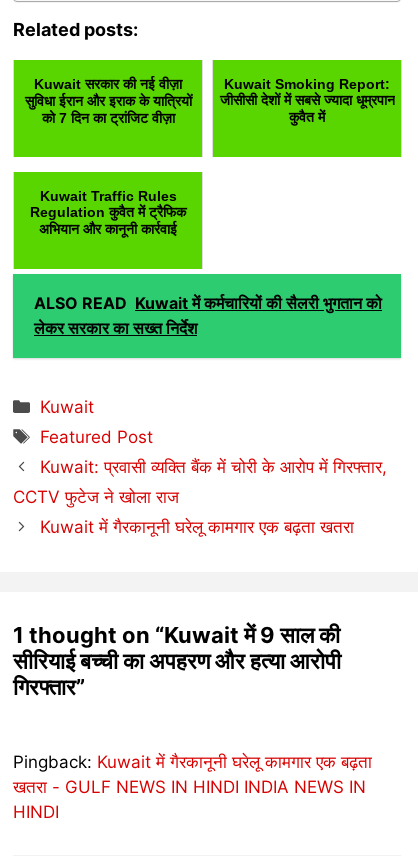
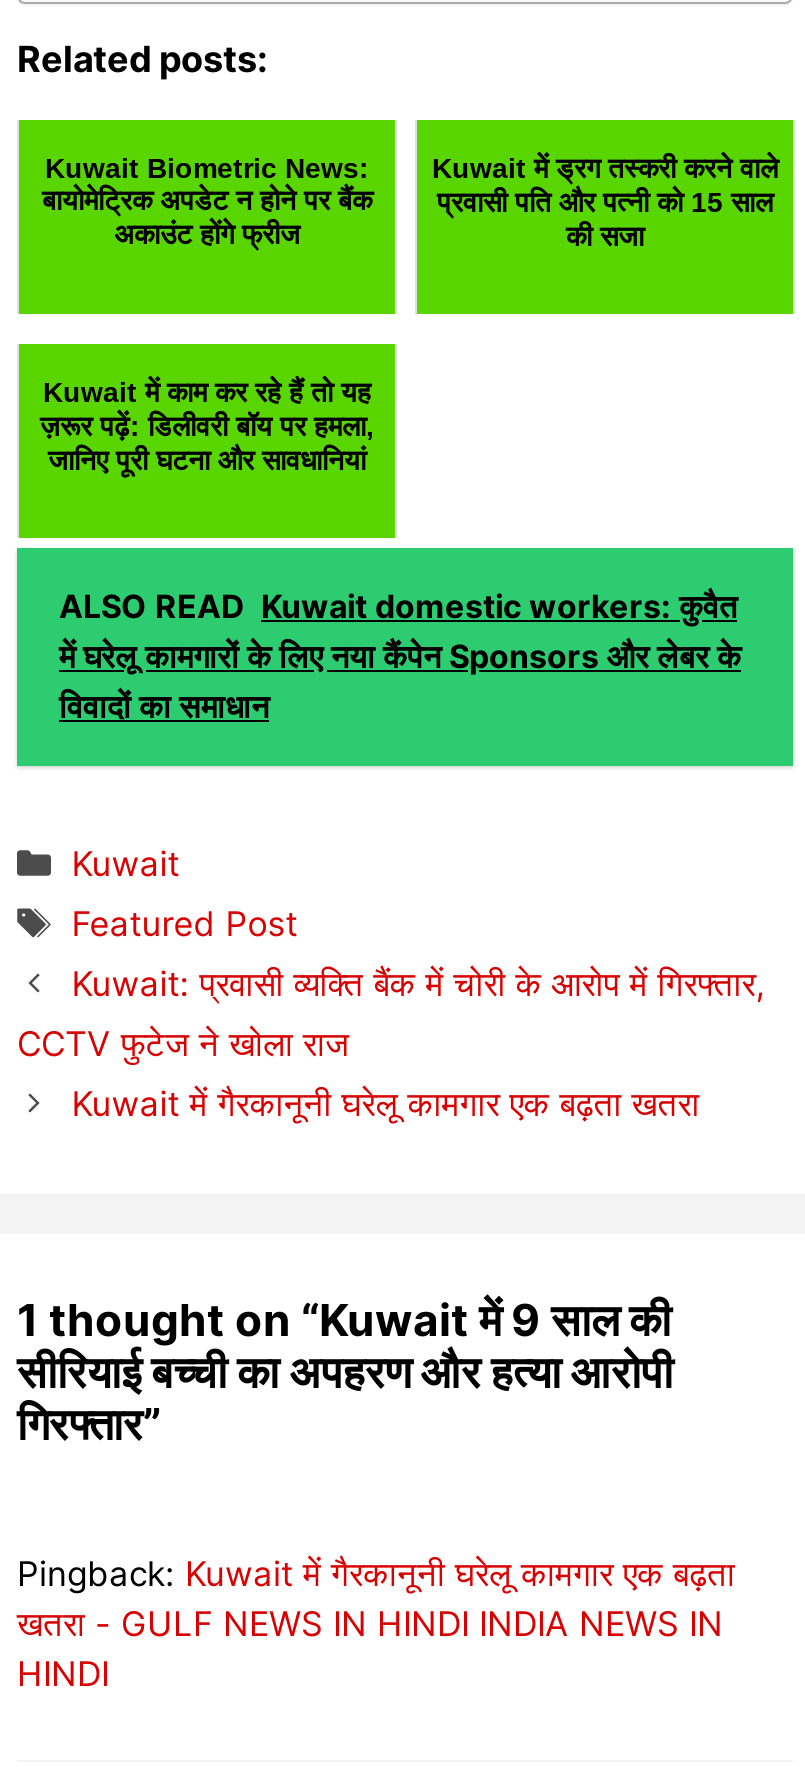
- Kuwait सरकार की नई वीज़ा
- सुविधा ईरान और इराक के यात्रियों
- को 7 दिन का ट्रांजिट वीज़ा
+ Kuwait Biometric News:
+ बायोमेट्रिक अपडेट न होने पर बैंक
+ अकाउंट होंगे फ्रीज

- Kuwait Smoking Report:
- जीसीसी देशों में सबसे ज्यादा धूम्रपान
- कुवैत में
+ Kuwait में ड्रग तस्करी करने वाले
+ प्रवासी पति और पत्नी को 15 साल
+ की सजा

- Kuwait Traffic Rules
- Regulation कुवैत में ट्रैफिक
- अभियान और कानूनी कार्रवाई
+ Kuwait में काम कर रहे हैं तो यह
+ ज़रूर पढ़ें: डिलीवरी बॉय पर हमला,
+ जानिए पूरी घटना और सावधानियां

- ALSO READ Kuwait में कर्मचारियों की सैलरी भुगतान को
- लेकर सरकार का सख्त निर्देश
+ ALSO READ Kuwait domestic workers: कुवैत
+ में घरेलू कामगारों के लिए नया कैंपेन Sponsors और लेबर के
+ विवादों का समाधान
